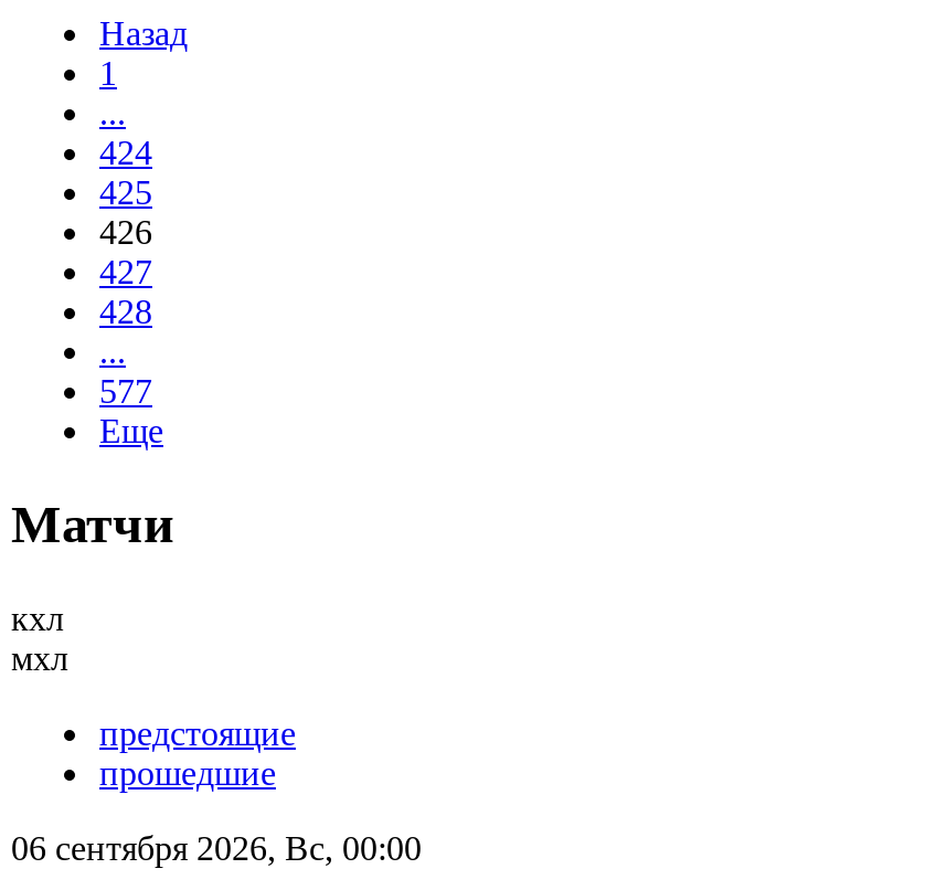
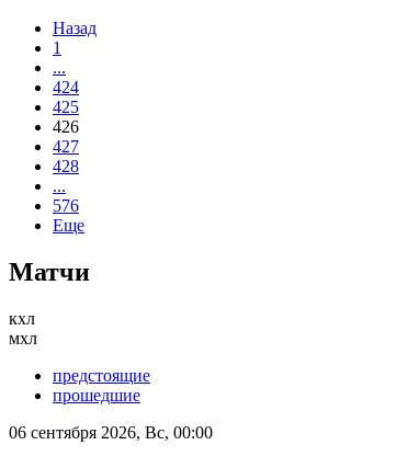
- 577
+ 576
